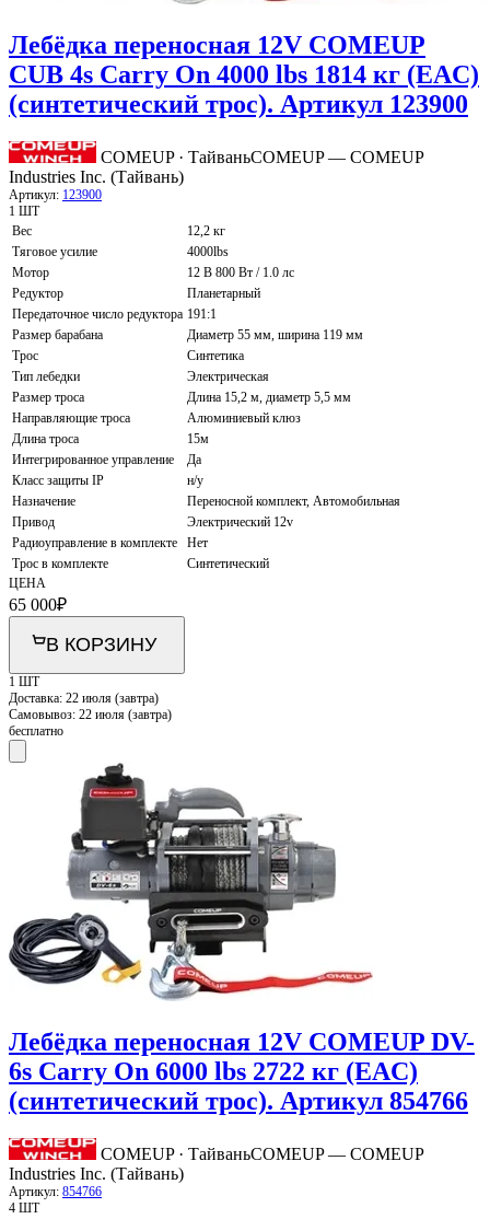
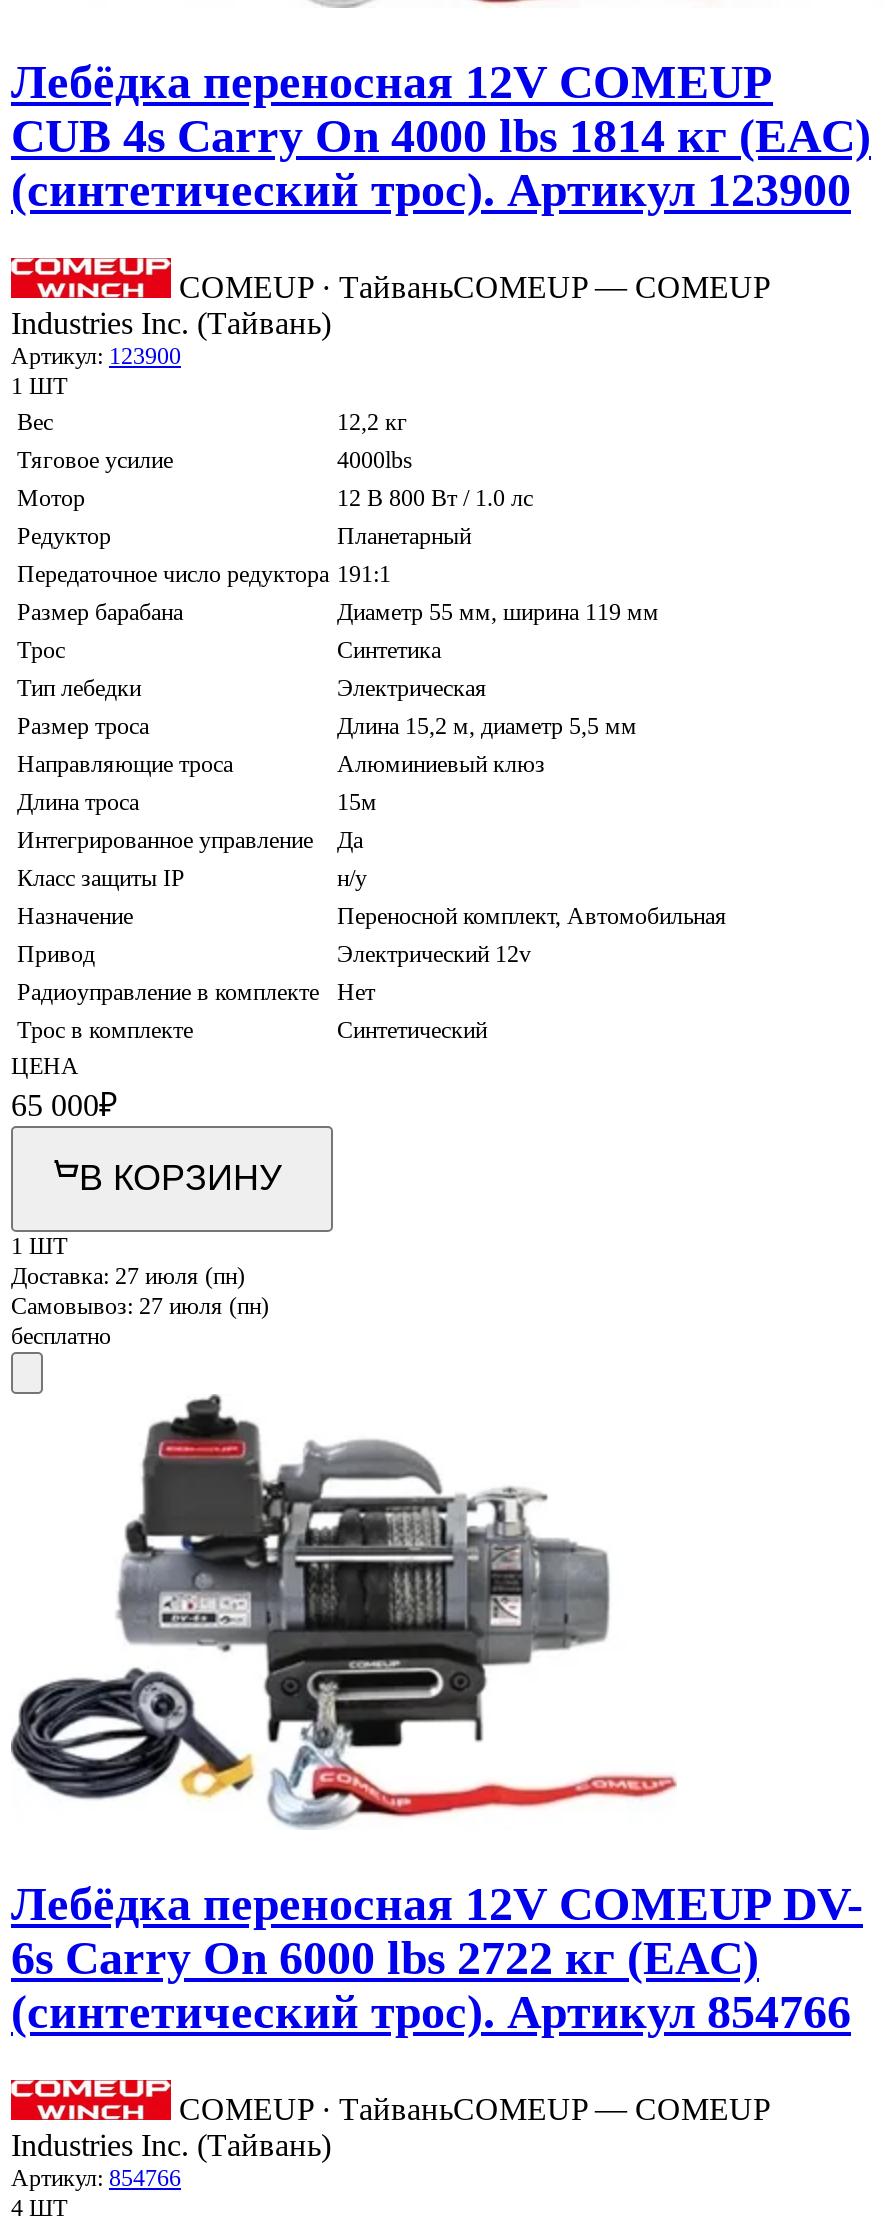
- Доставка: 22 июля (завтра)
+ Доставка: 27 июля (пн)

- Самовывоз: 22 июля (завтра)
+ Самовывоз: 27 июля (пн)
